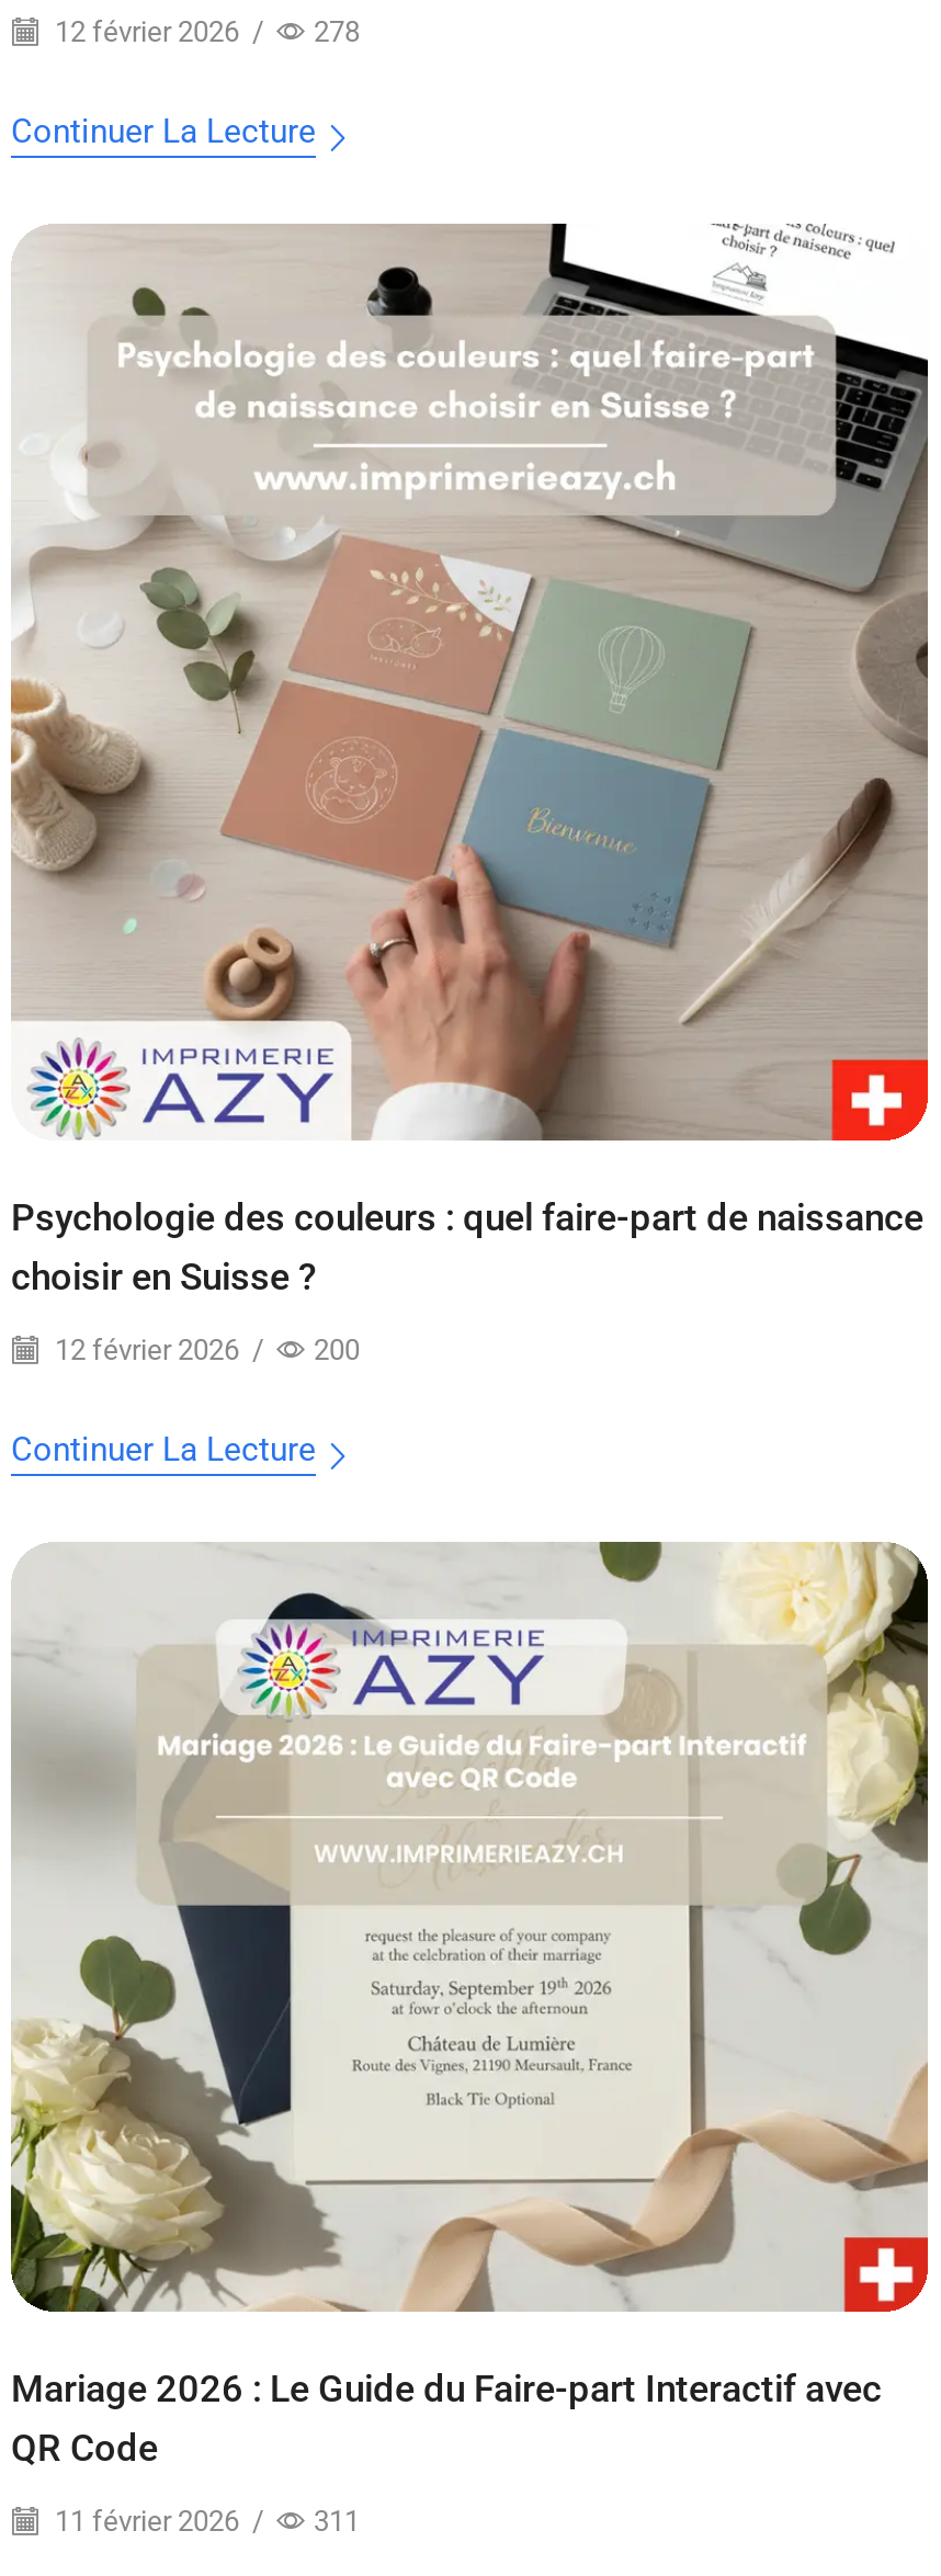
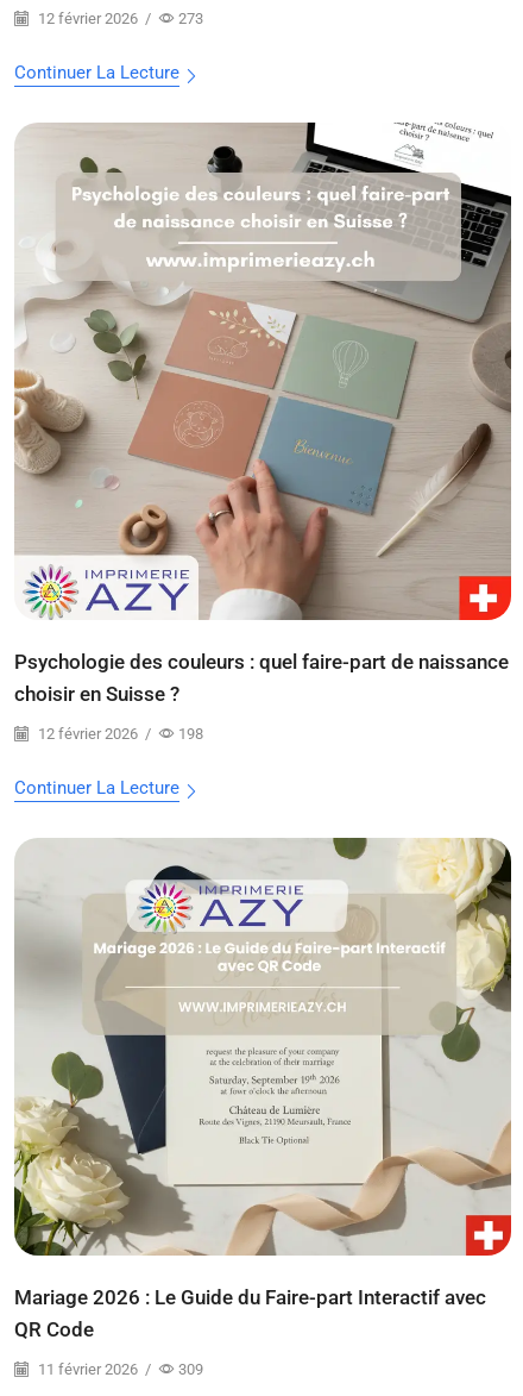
- 12 février 2026 / 278
+ 12 février 2026 / 273

- 12 février 2026 / 200
+ 12 février 2026 / 198

- 11 février 2026 / 311
+ 11 février 2026 / 309
